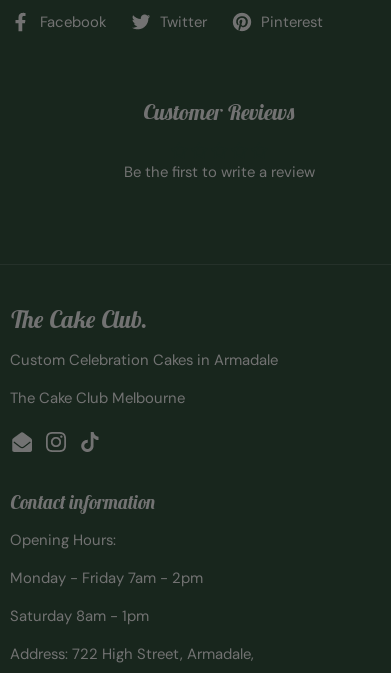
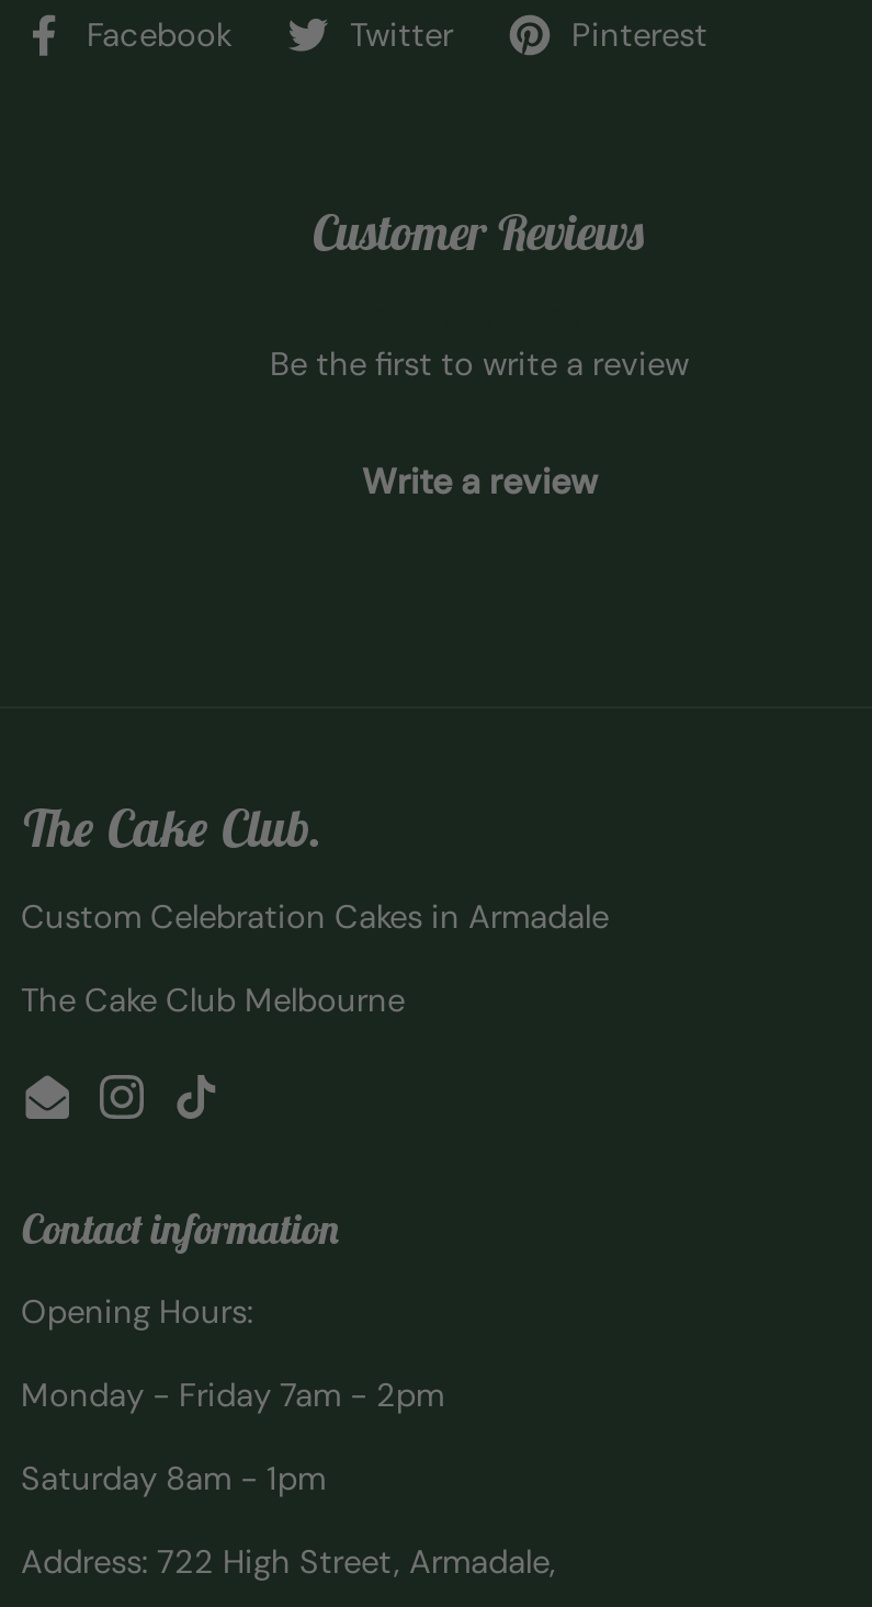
+ Write a review
